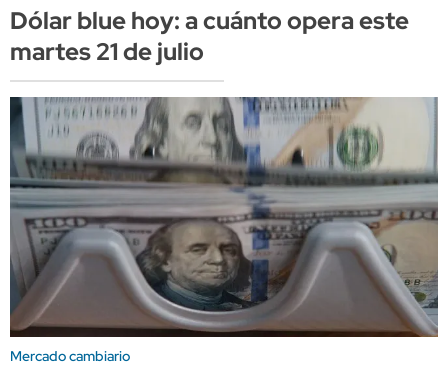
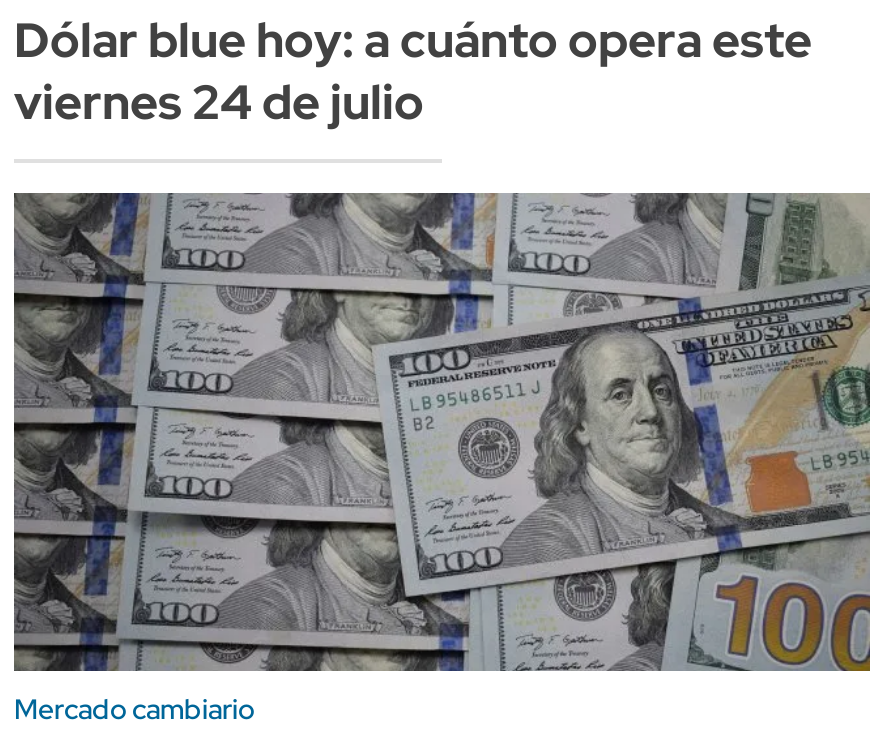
- martes 21 de julio
+ viernes 24 de julio

- [image]
+ [image]
